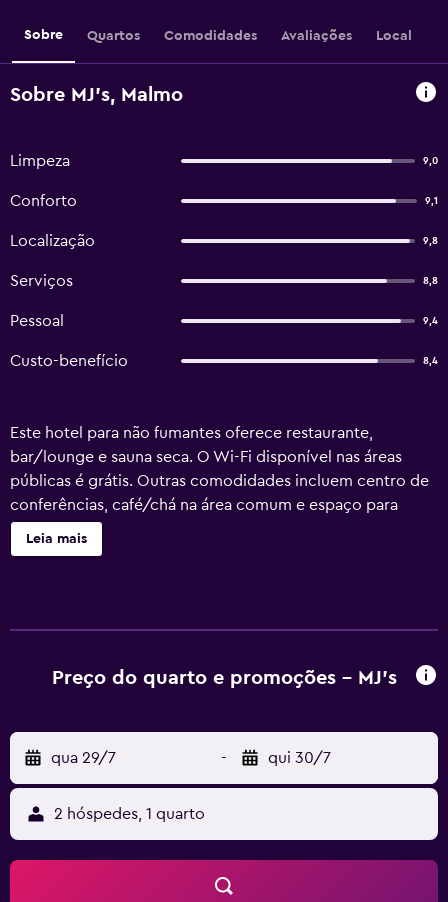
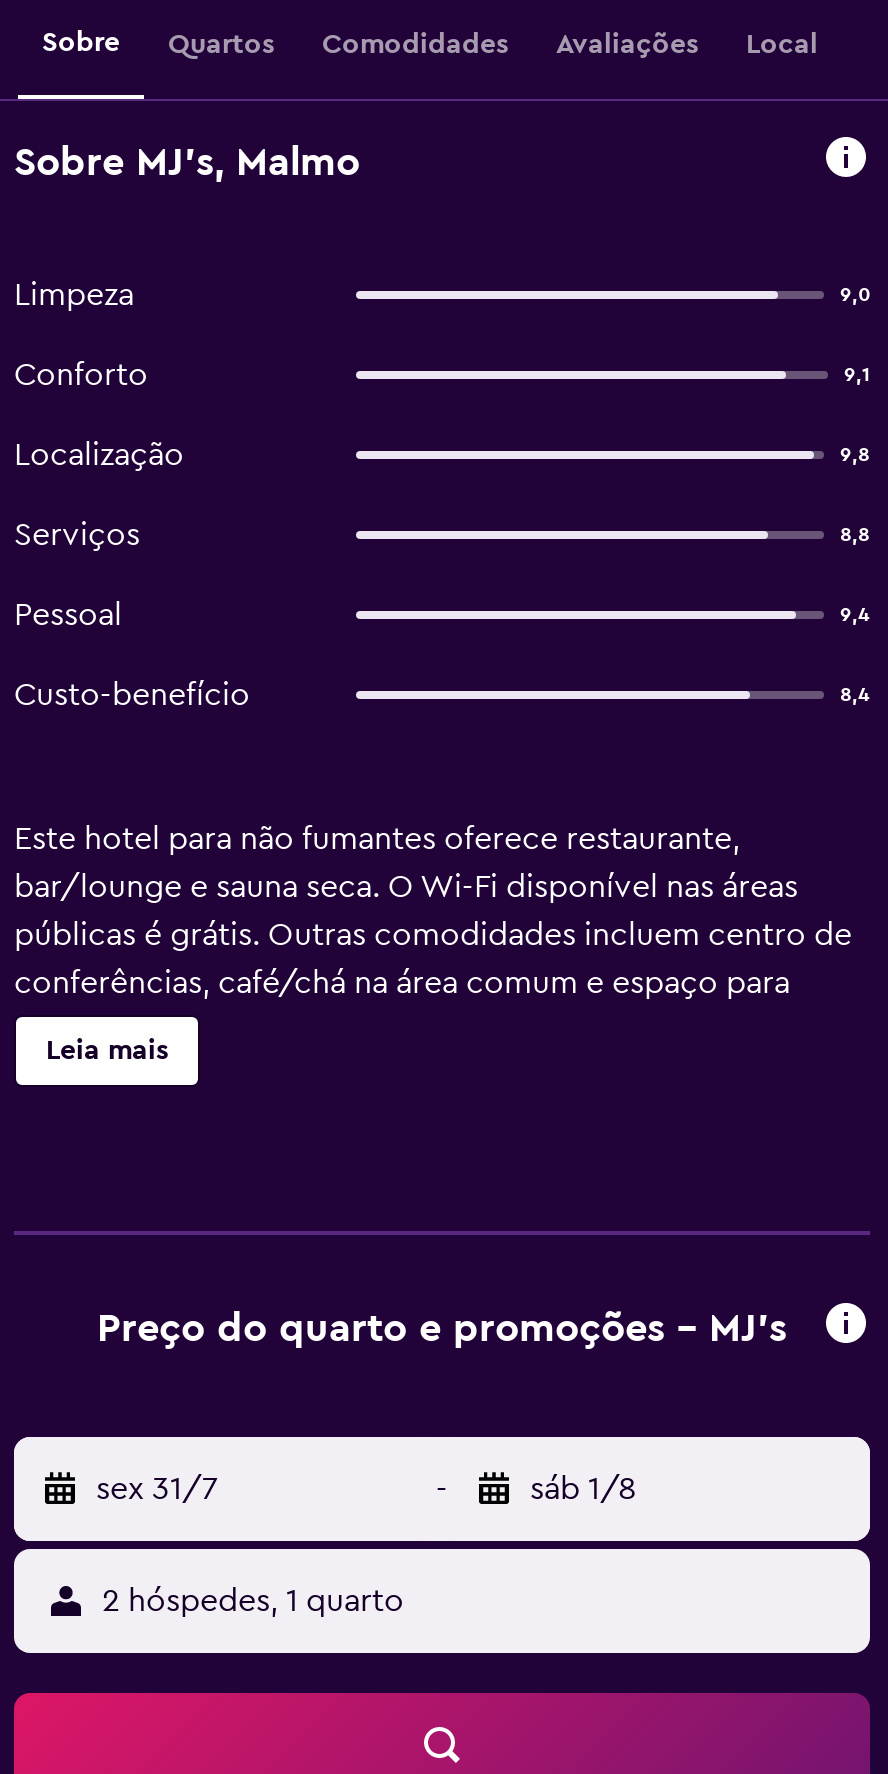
- qua 29/7
+ sex 31/7

- qui 30/7
+ sáb 1/8
